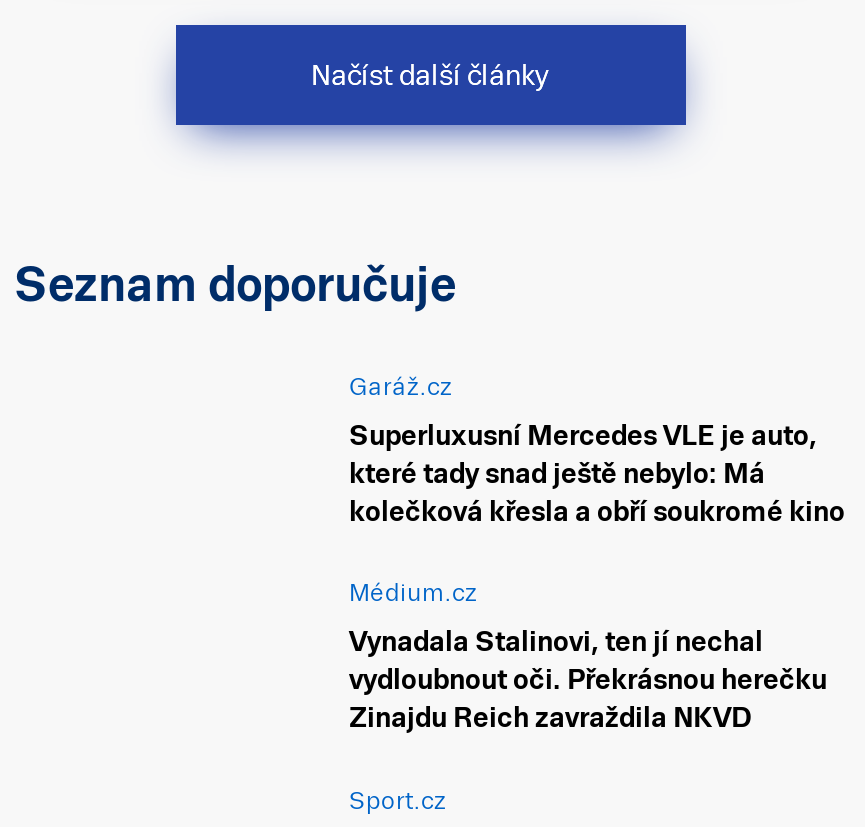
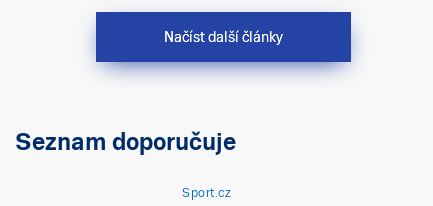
- Garáž.cz
- Superluxusní Mercedes VLE je auto,
- které tady snad ještě nebylo: Má
- kolečková křesla a obří soukromé kino
- Médium.cz
- Vynadala Stalinovi, ten jí nechal
- vydloubnout oči. Překrásnou herečku
- Zinajdu Reich zavraždila NKVD
